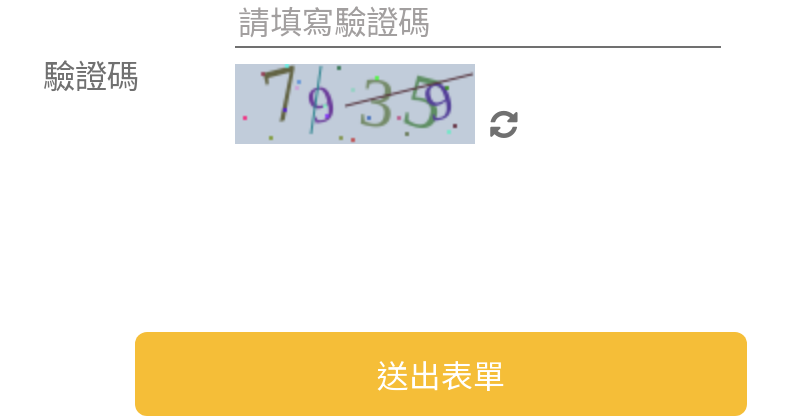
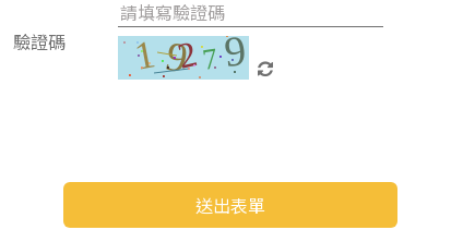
- [image]
+ [image]
